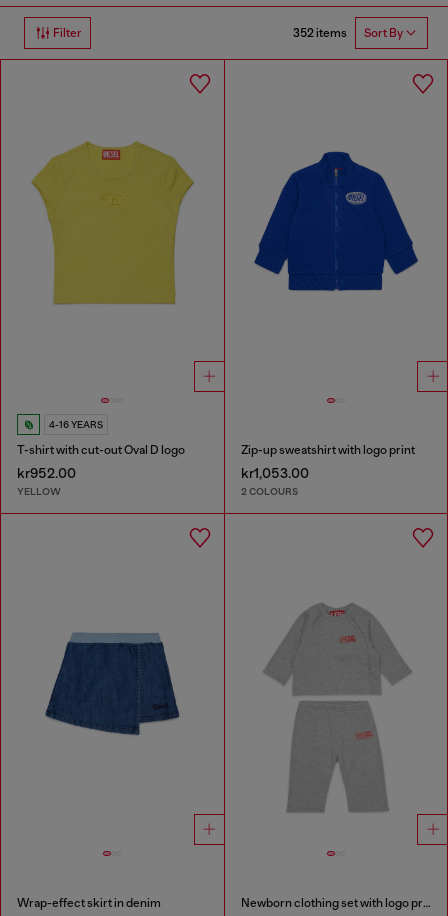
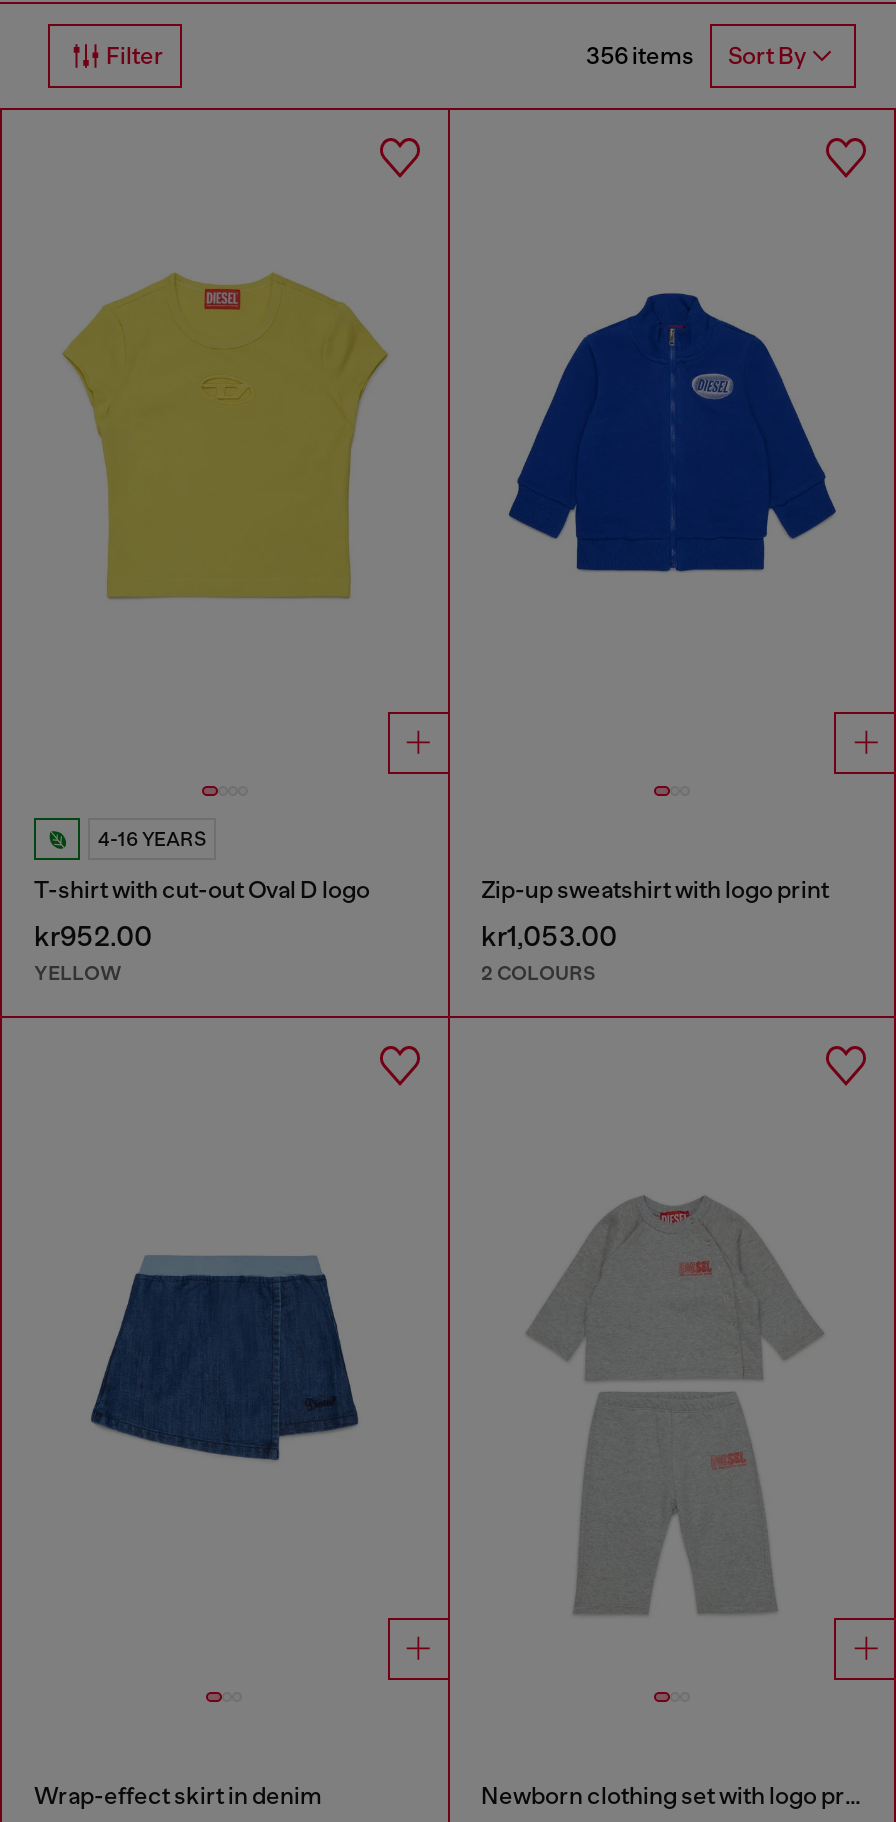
- 352 items Sort By
+ 356 items Sort By
